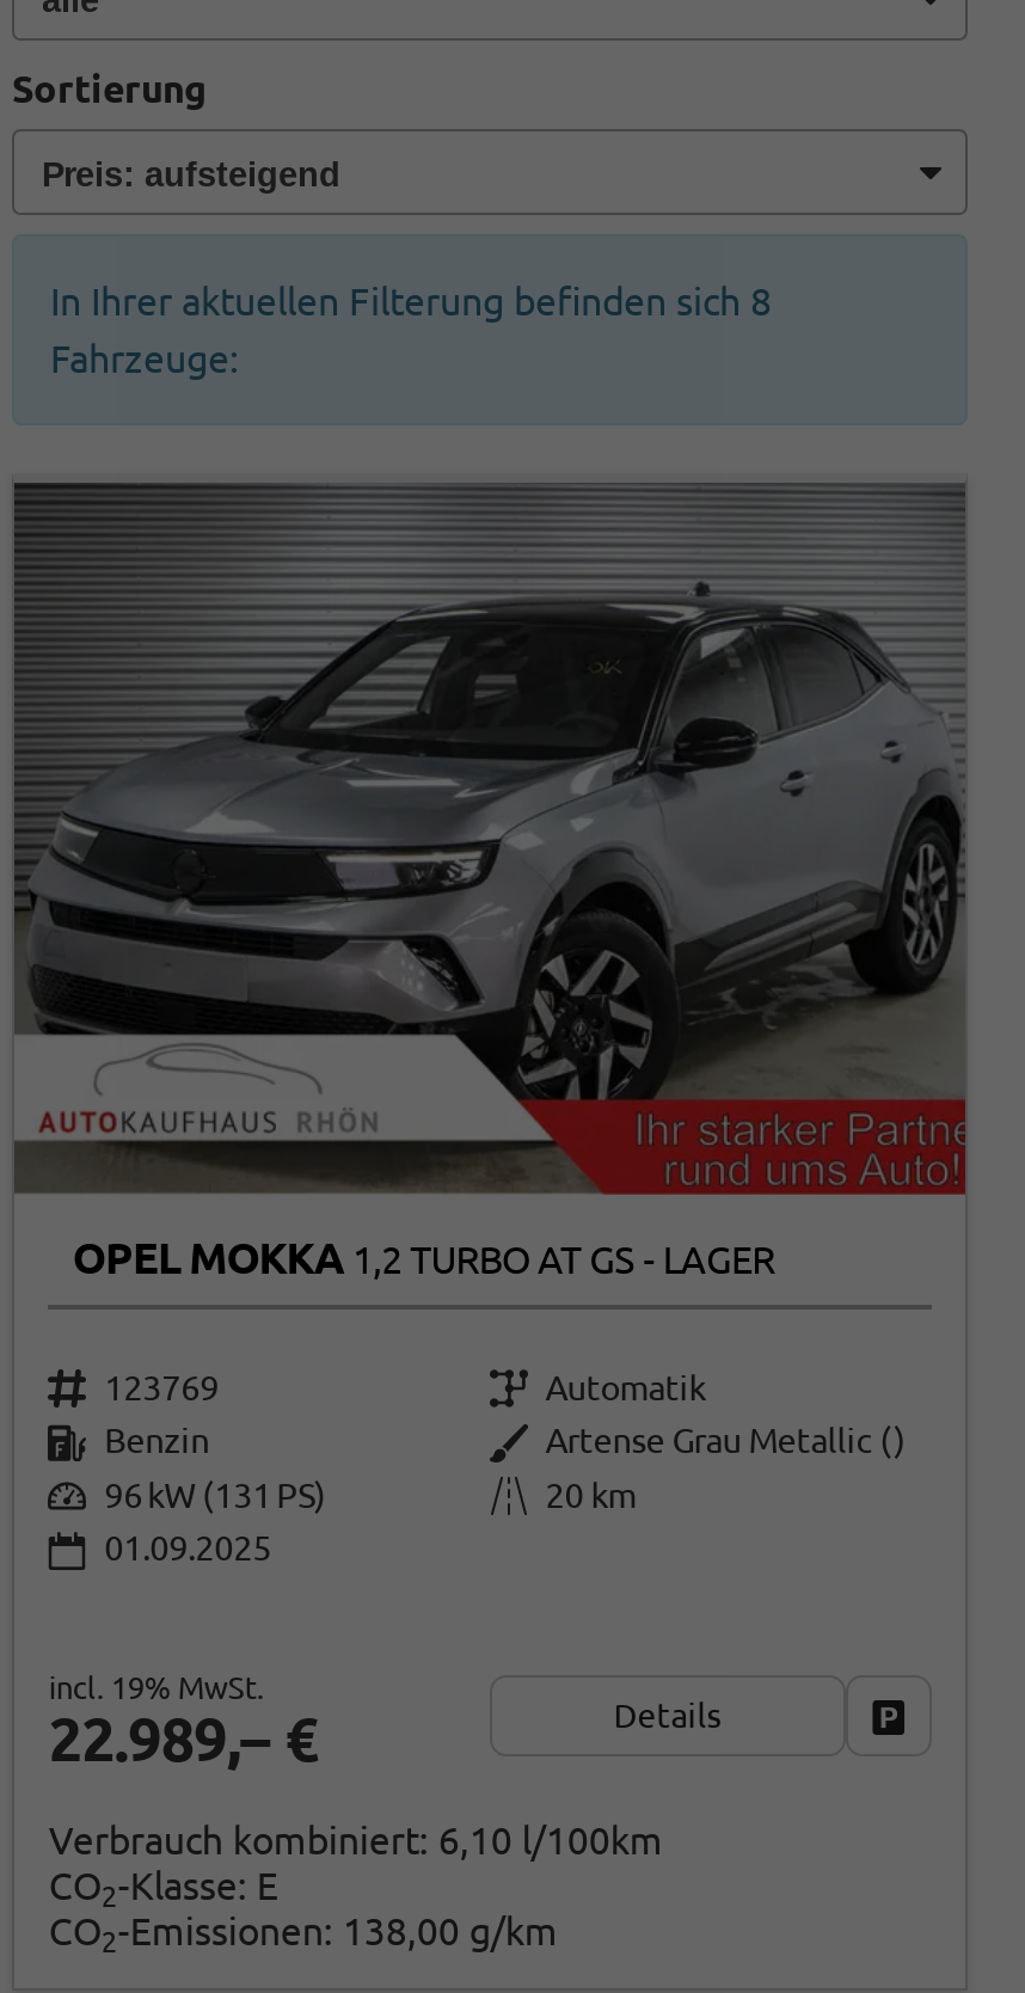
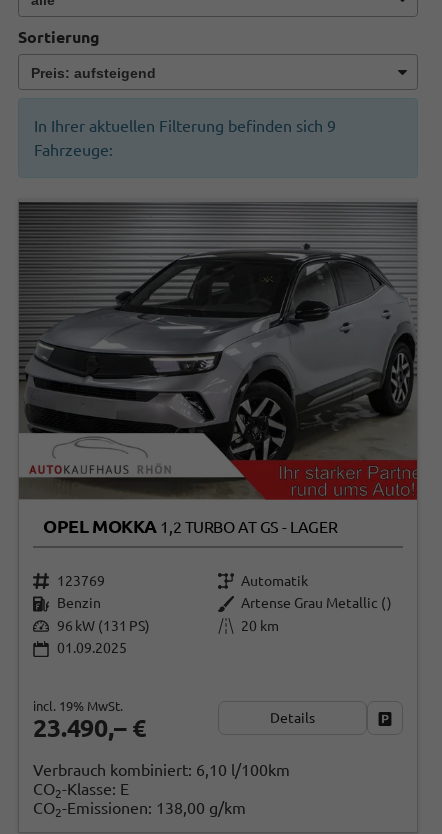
- In Ihrer aktuellen Filterung befinden sich 8
+ In Ihrer aktuellen Filterung befinden sich 9

- 22.989,– €
+ 23.490,– €
